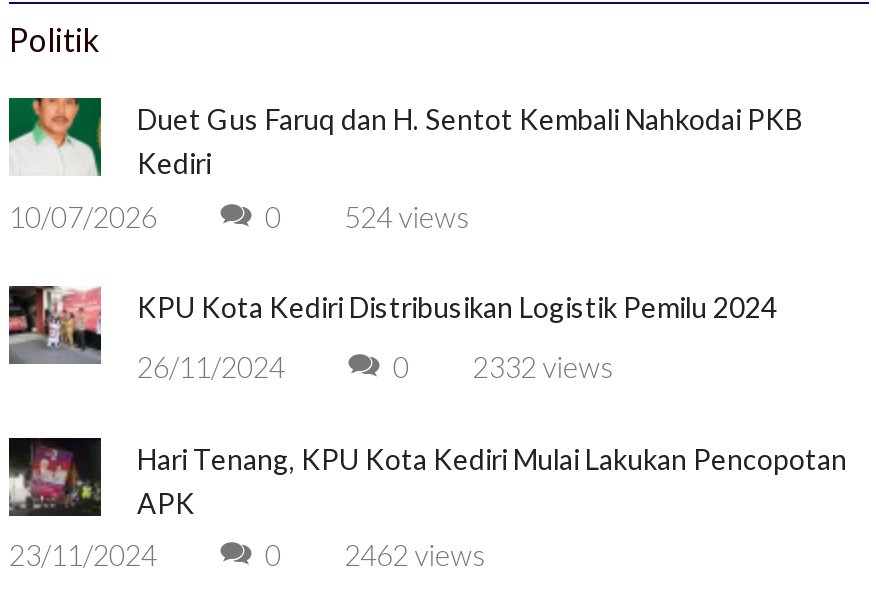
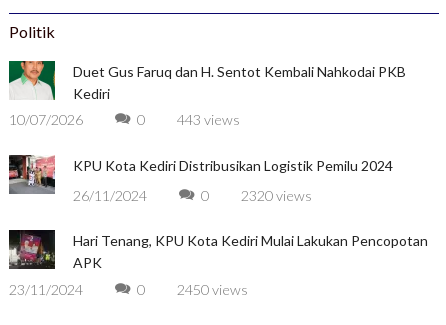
- 0 524 views
+ 0 443 views

- 0 2332 views
+ 0 2320 views

- 0 2462 views
+ 0 2450 views
